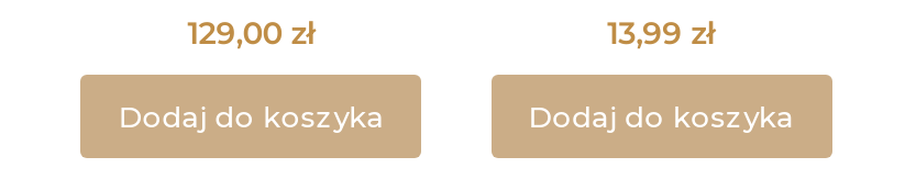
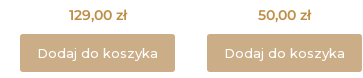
- 13,99 zł
+ 50,00 zł
